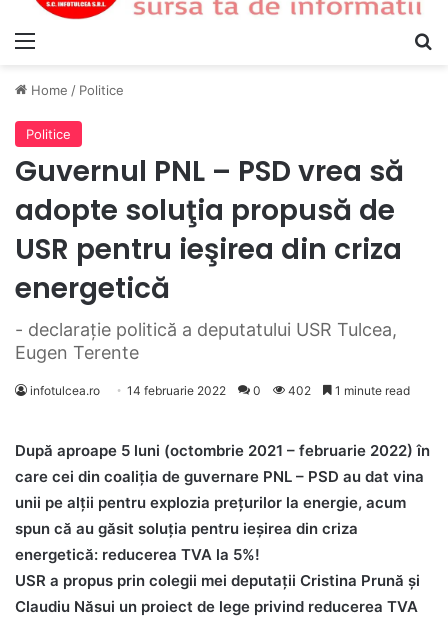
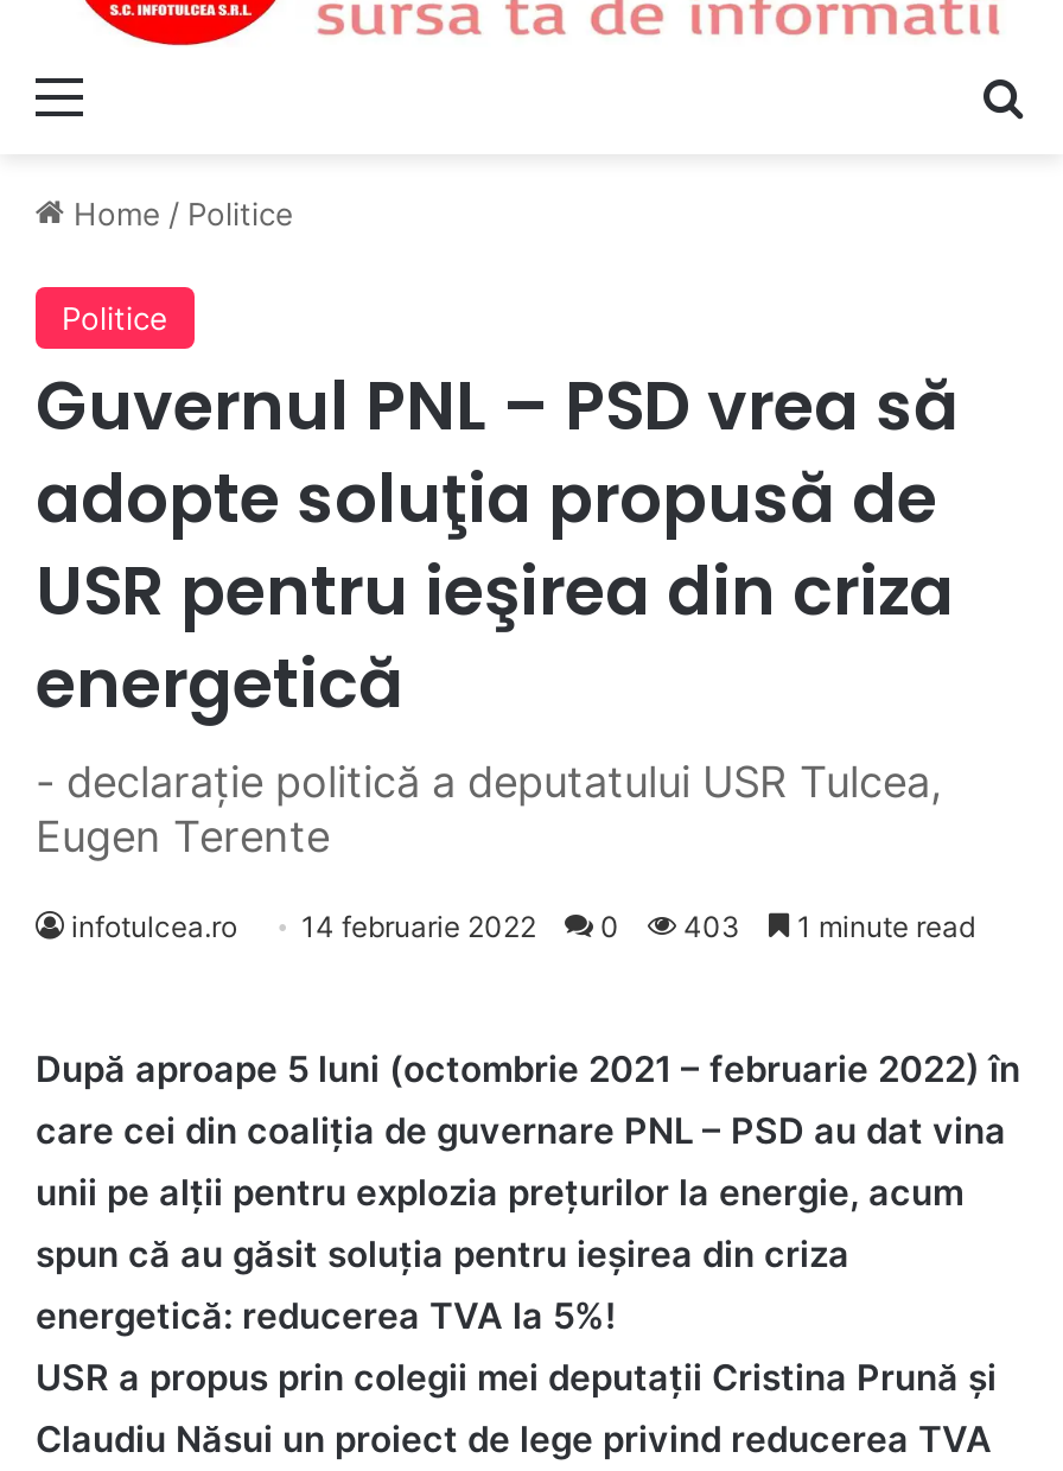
- infotulcea.ro 14 februarie 2022 0 402 1 minute read
+ infotulcea.ro 14 februarie 2022 0 403 1 minute read
